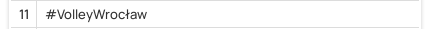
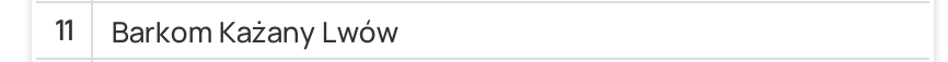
- #VolleyWrocław
+ Barkom Każany Lwów
